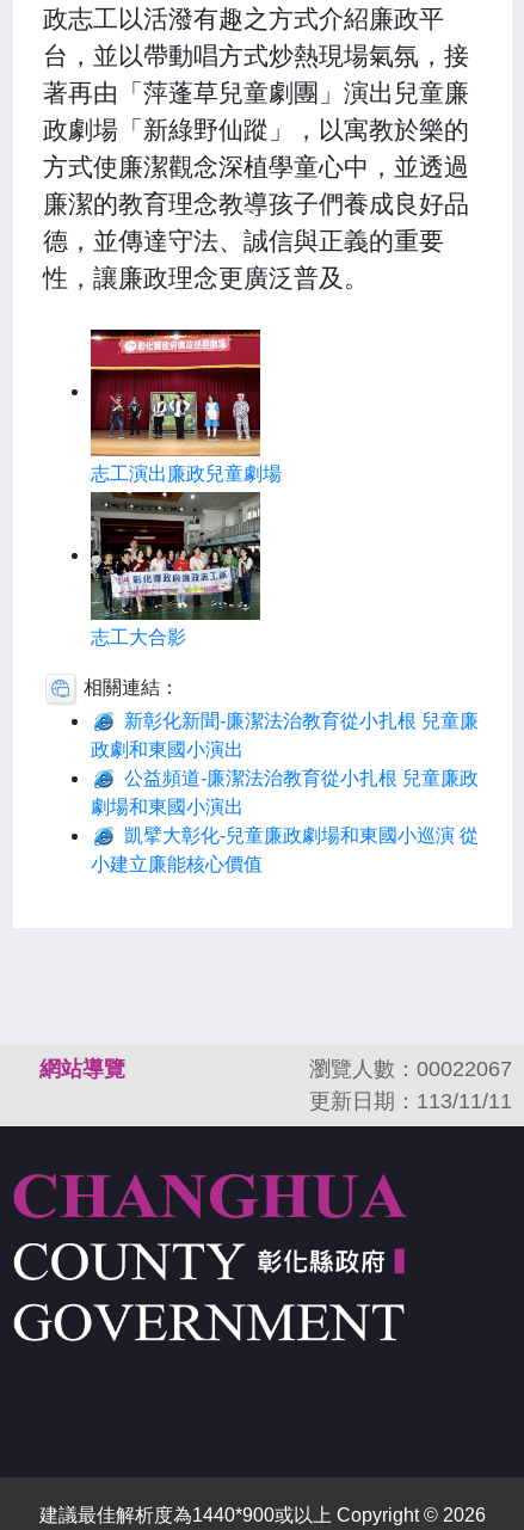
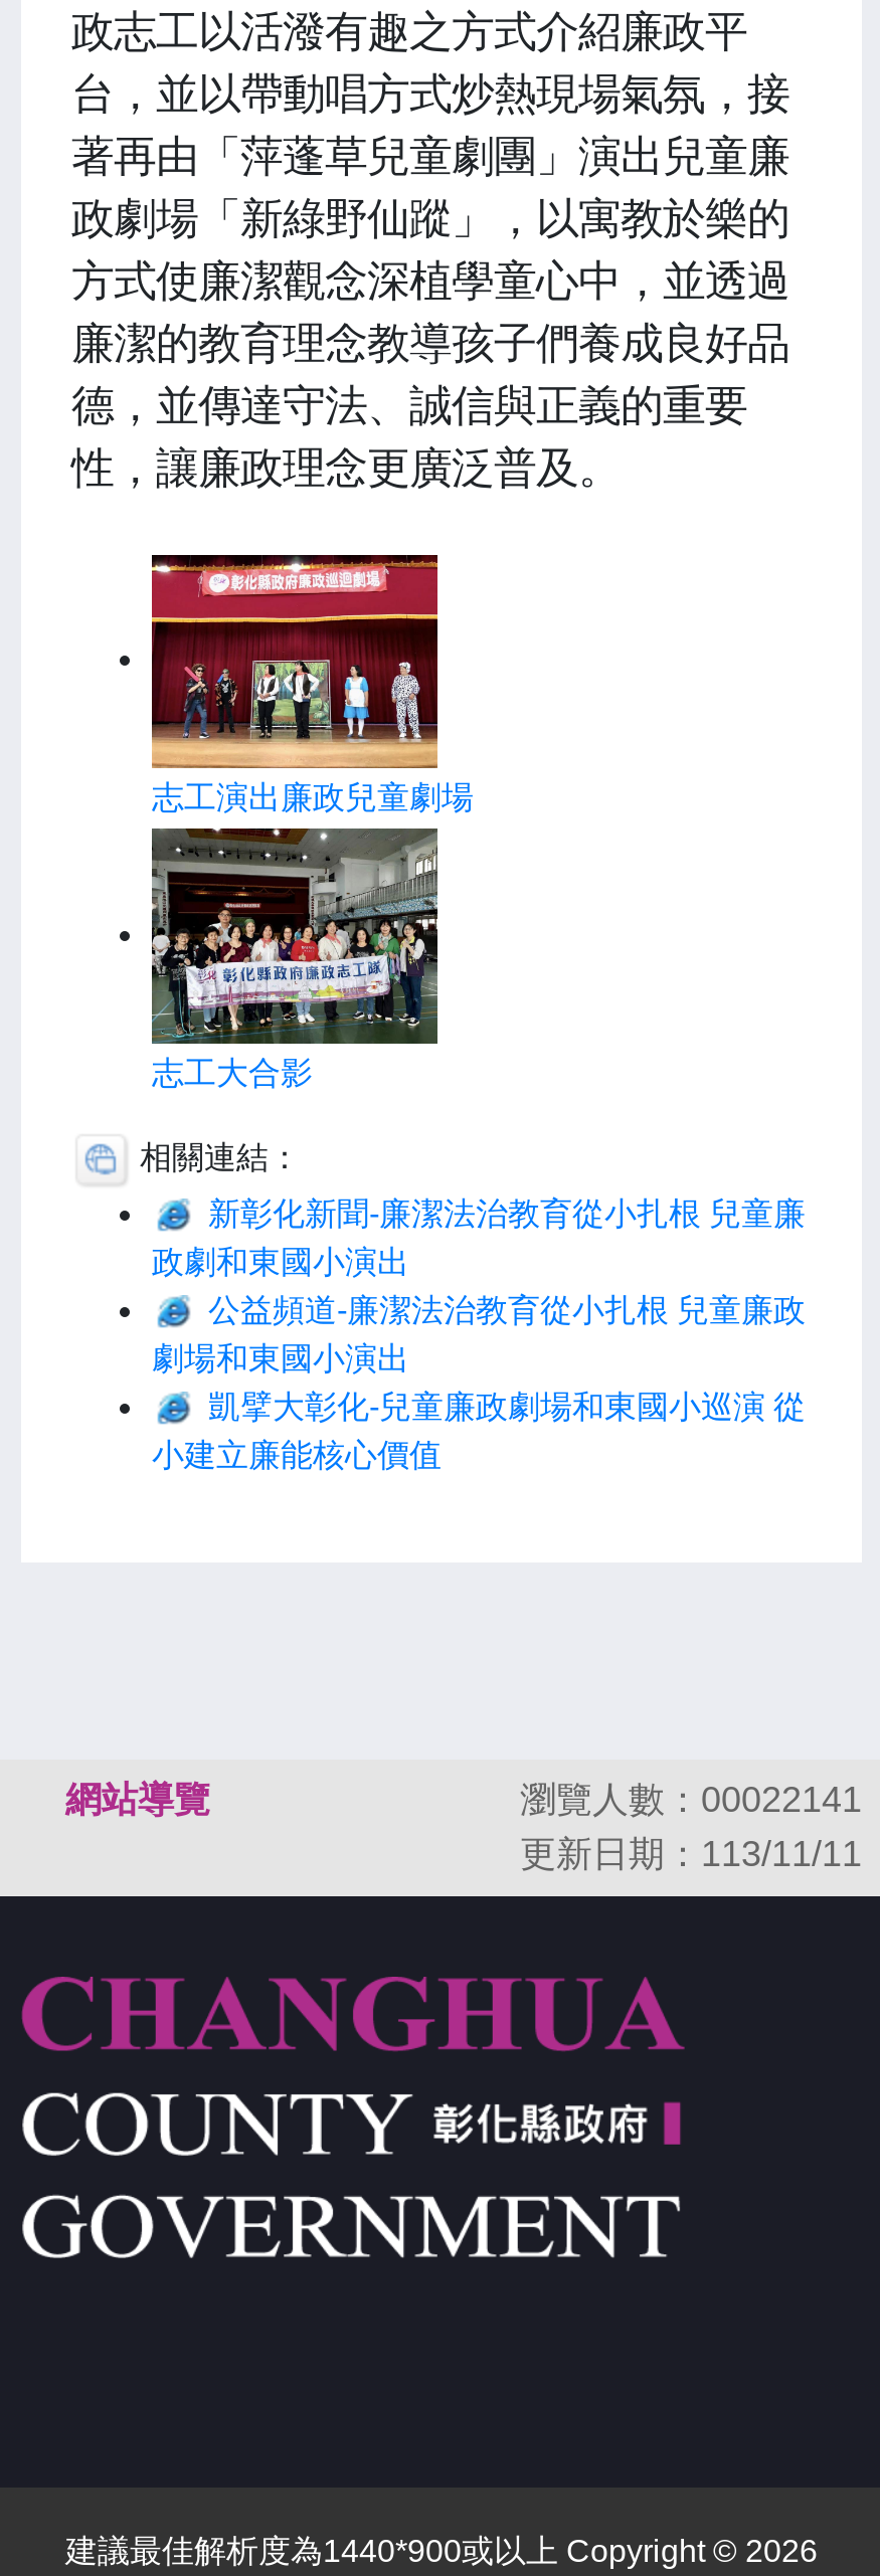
- 瀏覽人數：00022067
+ 瀏覽人數：00022141
